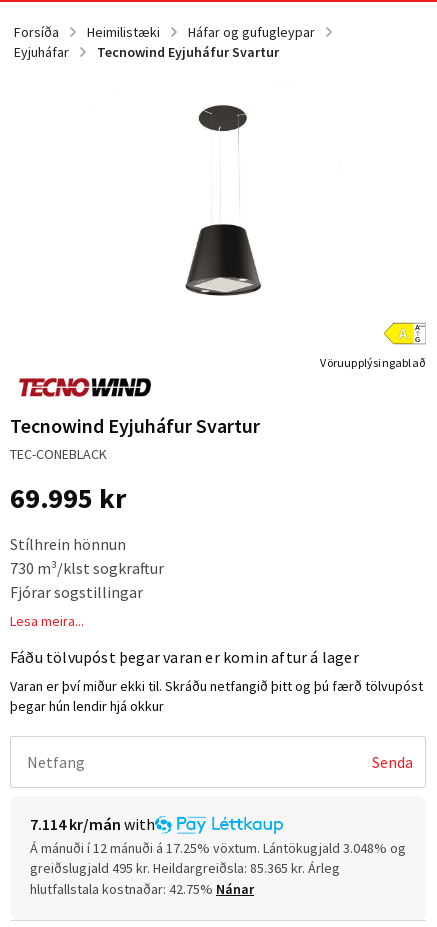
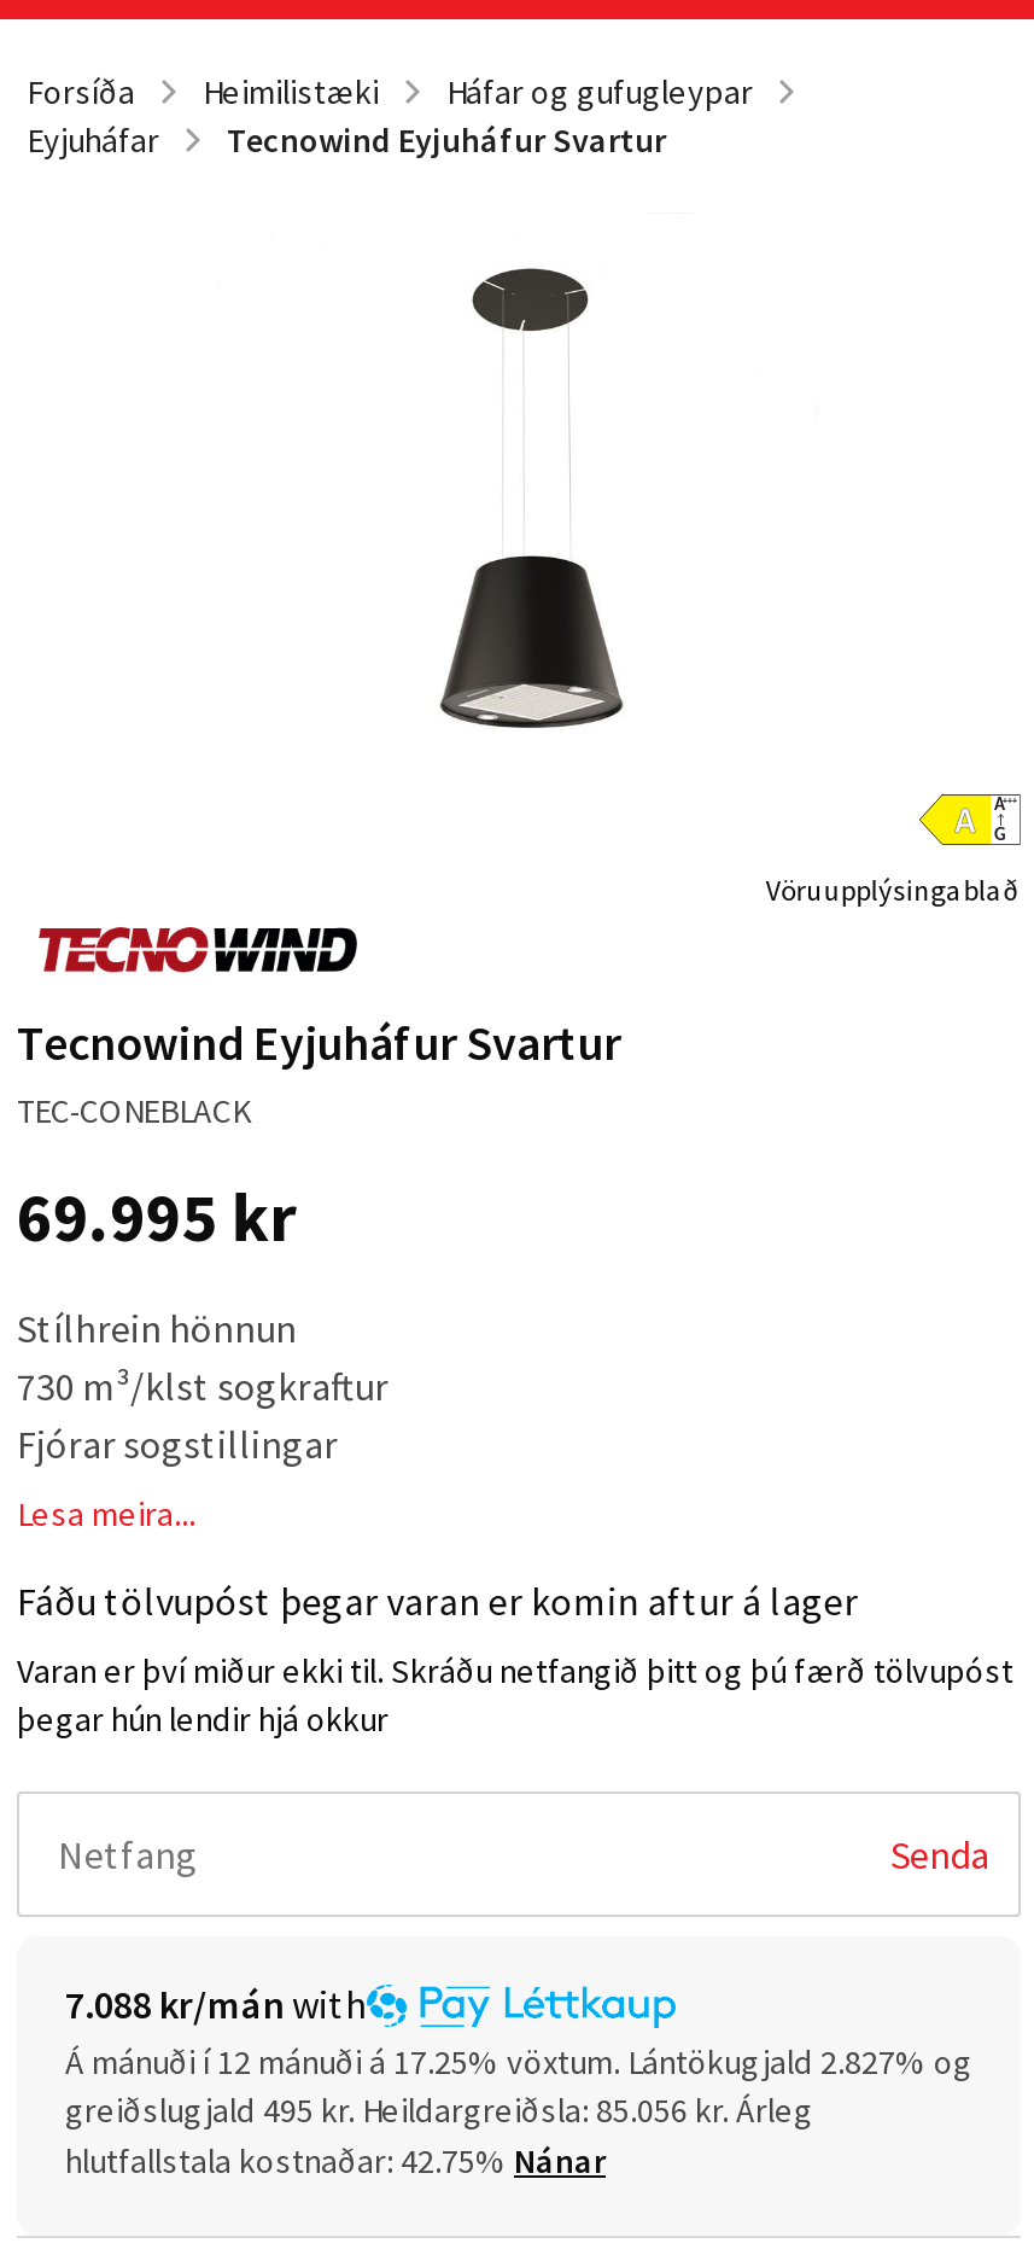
- 7.114 kr/mán with
+ 7.088 kr/mán with

- Á mánuði í 12 mánuði á 17.25% vöxtum. Lántökugjald 3.048% og
+ Á mánuði í 12 mánuði á 17.25% vöxtum. Lántökugjald 2.827% og

- greiðslugjald 495 kr. Heildargreiðsla: 85.365 kr. Árleg
+ greiðslugjald 495 kr. Heildargreiðsla: 85.056 kr. Árleg
